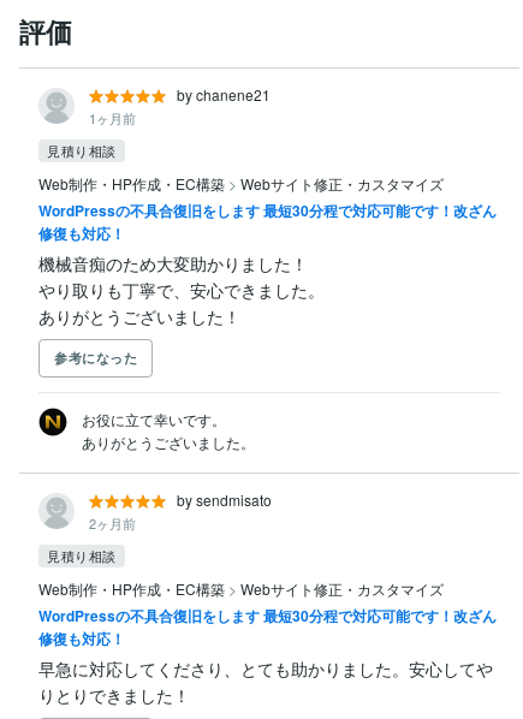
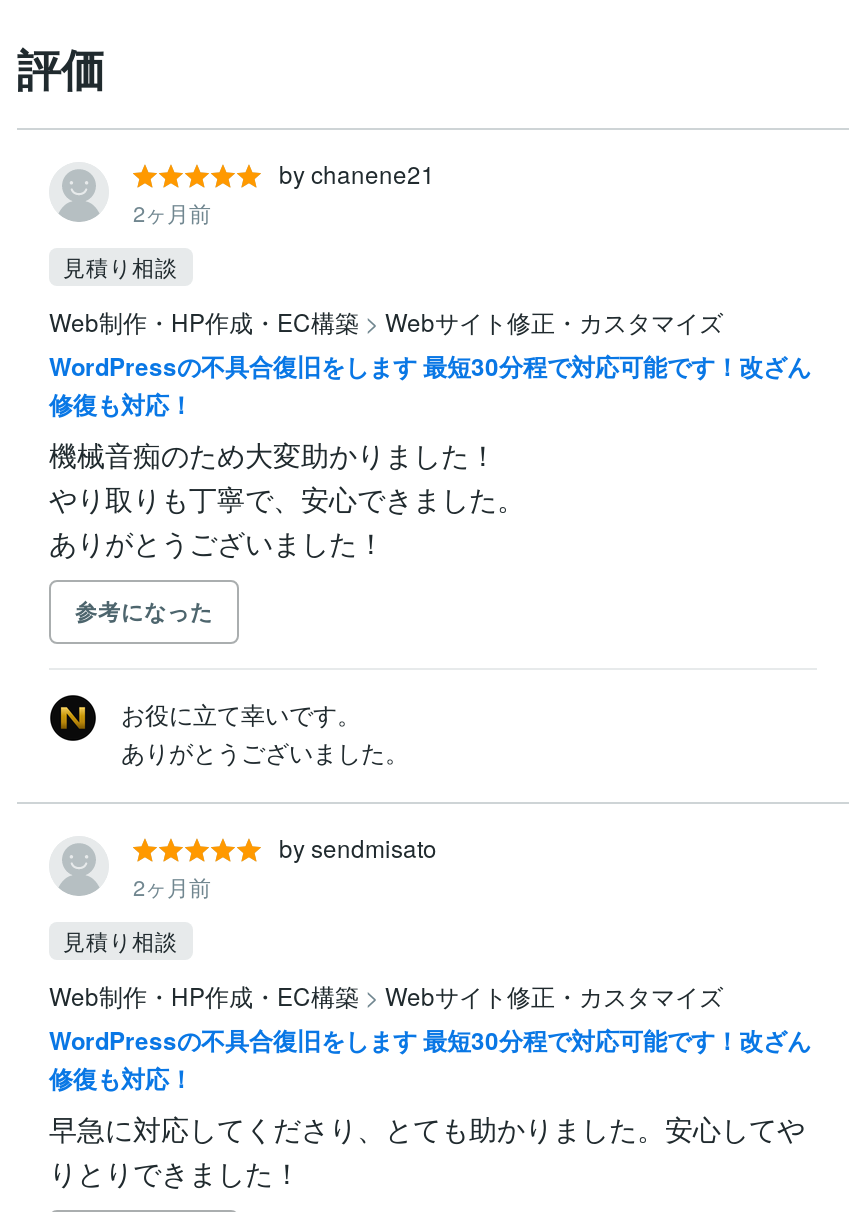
- 1ヶ月前
+ 2ヶ月前
